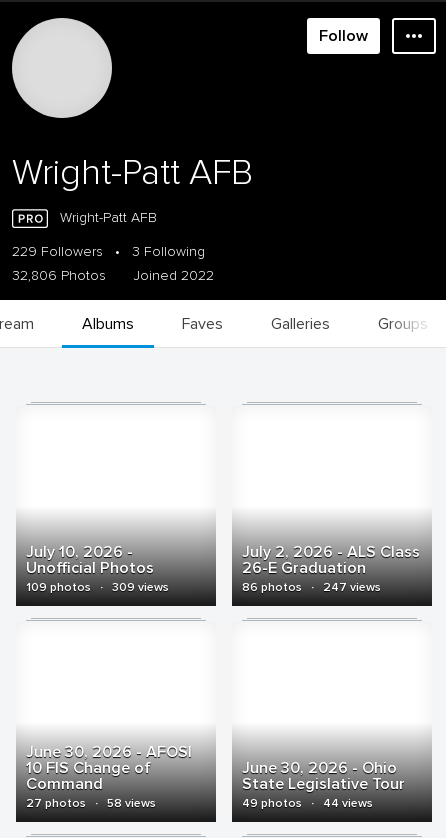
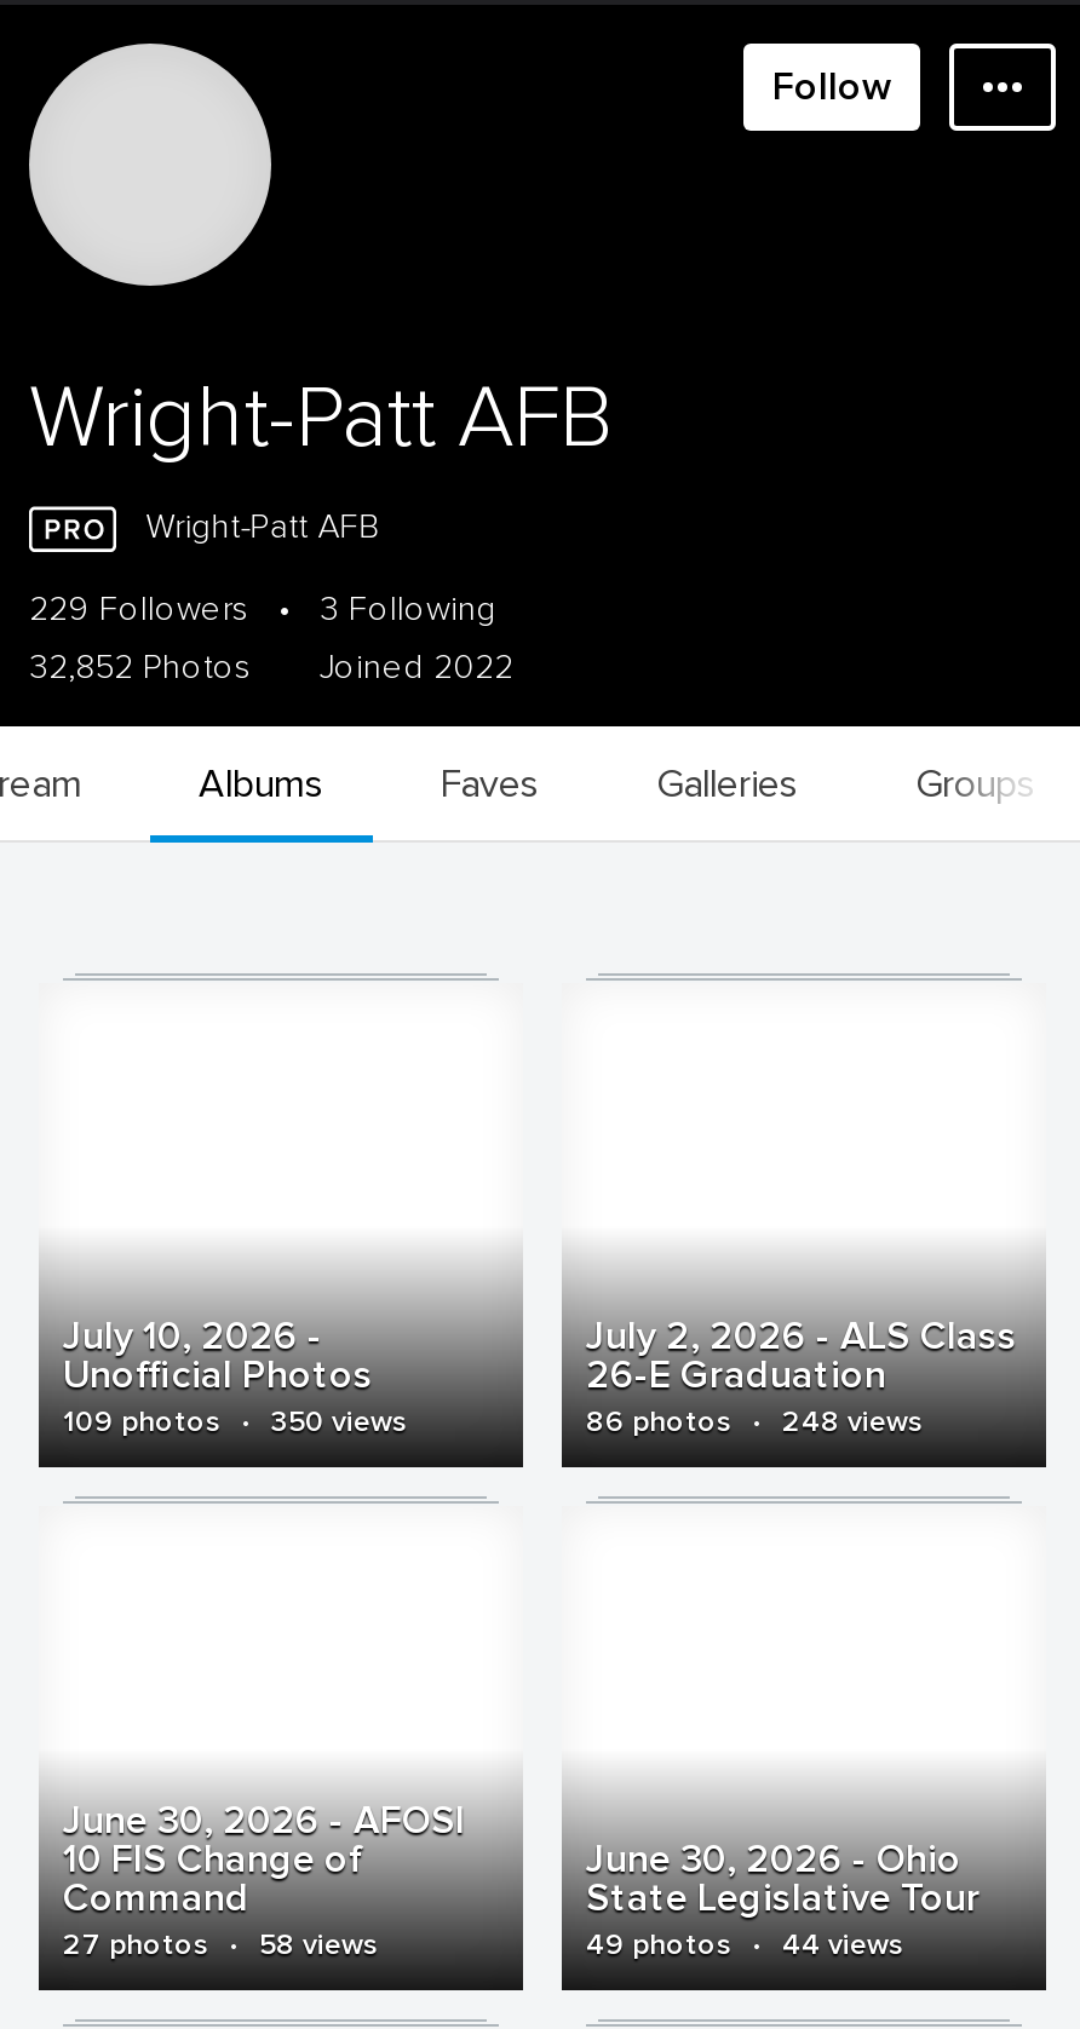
- 32,806 Photos Joined 2022
+ 32,852 Photos Joined 2022

- 109 photos · 309 views
+ 109 photos · 350 views

- 86 photos · 247 views
+ 86 photos · 248 views
